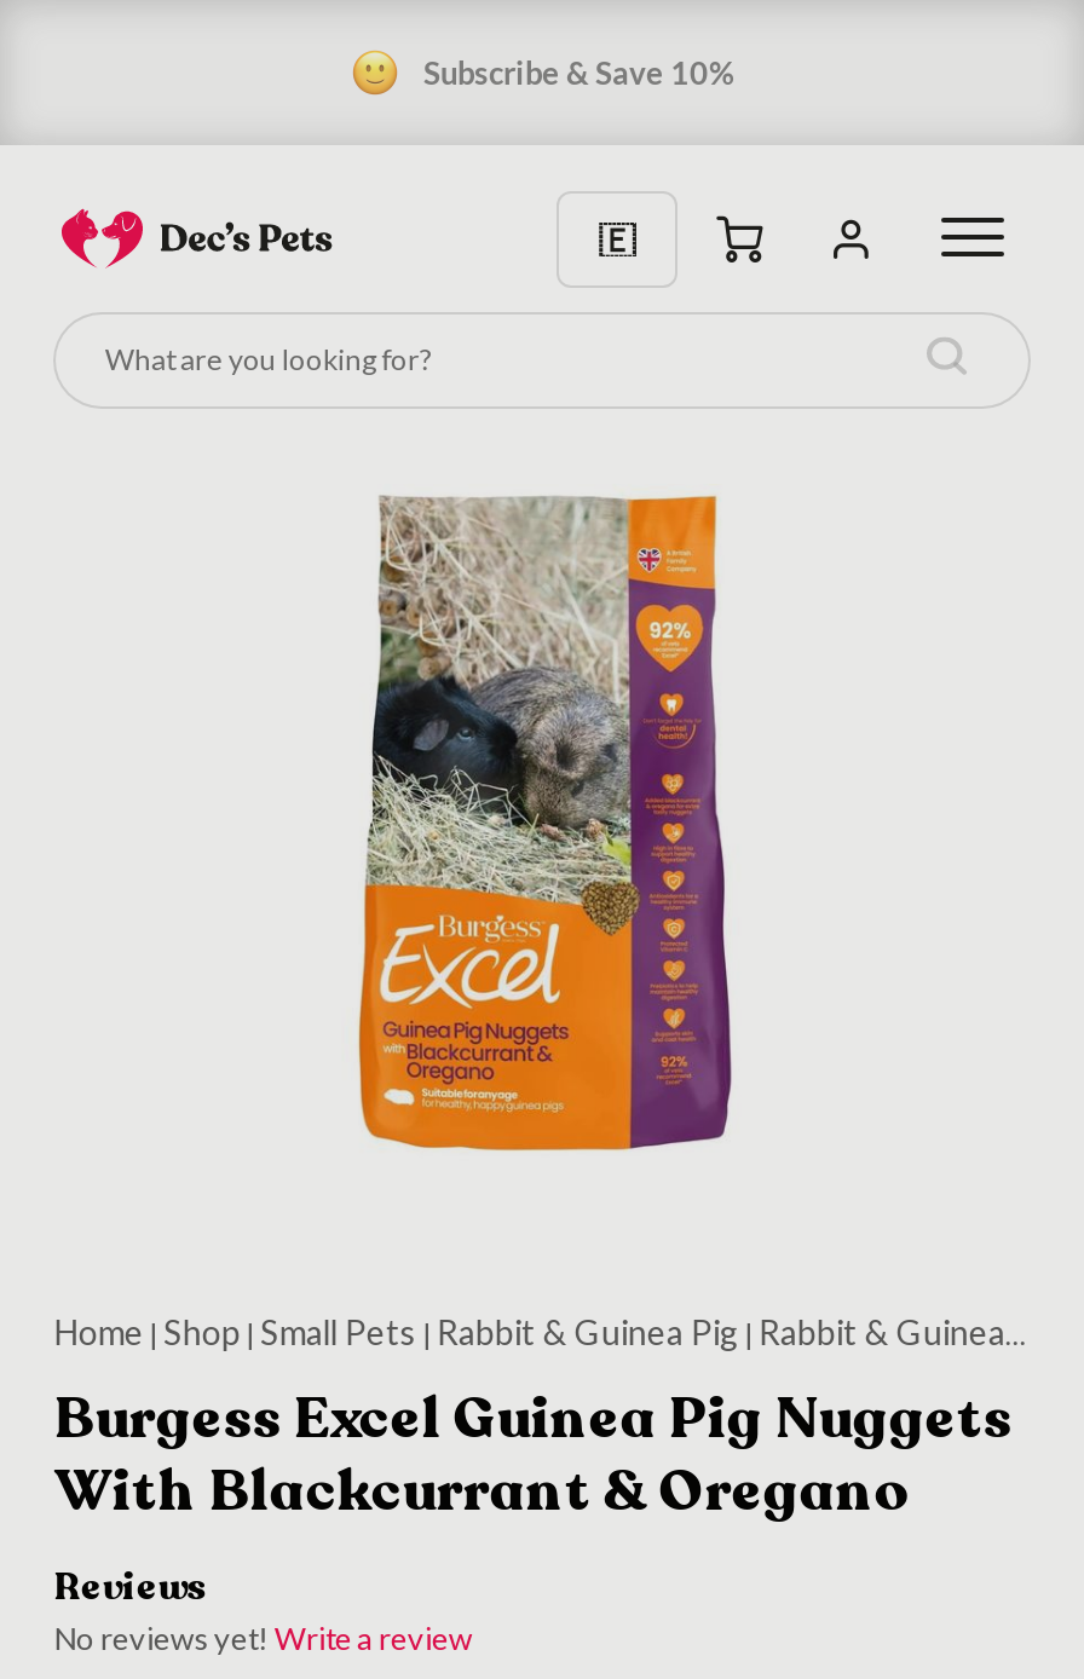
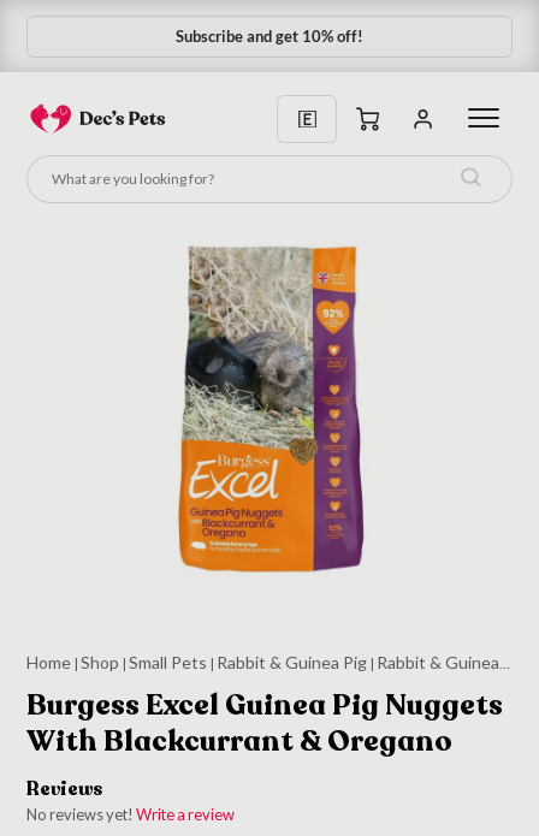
- Subscribe & Save 10%
+ Subscribe and get 10% off!
